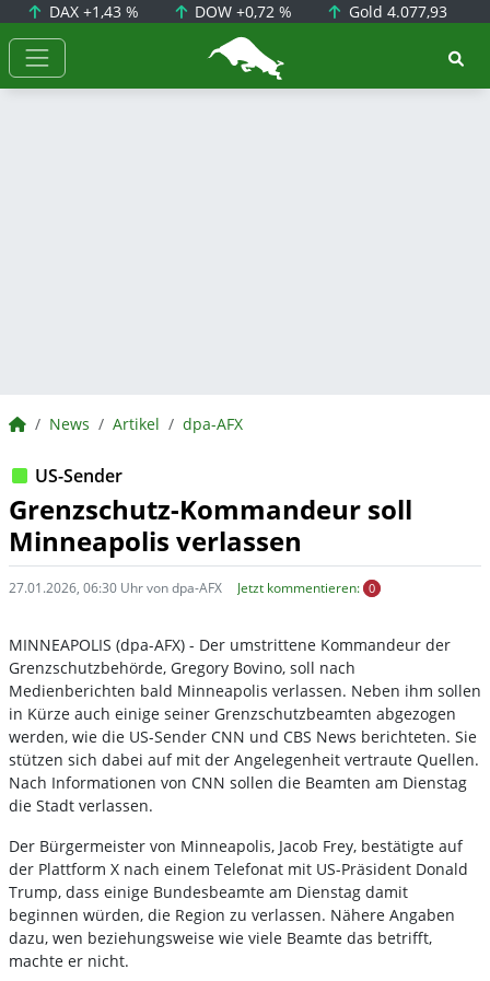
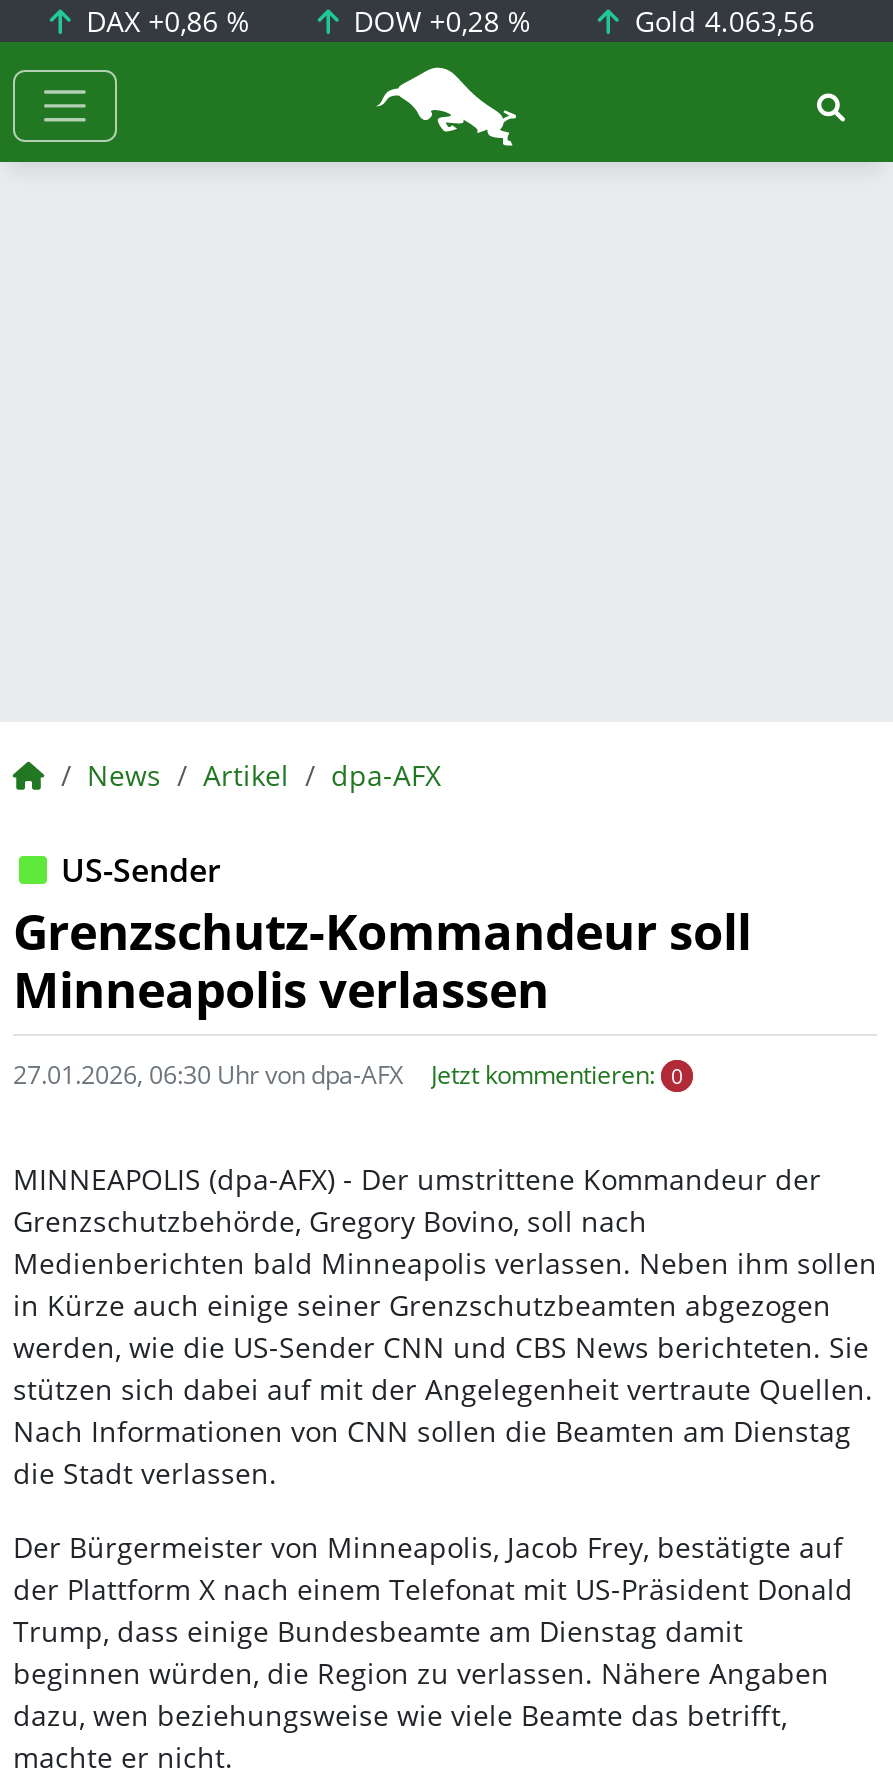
- DAX +1,43 %
+ DAX +0,86 %

- DOW +0,72 %
+ DOW +0,28 %

- Gold 4.077,93
+ Gold 4.063,56
